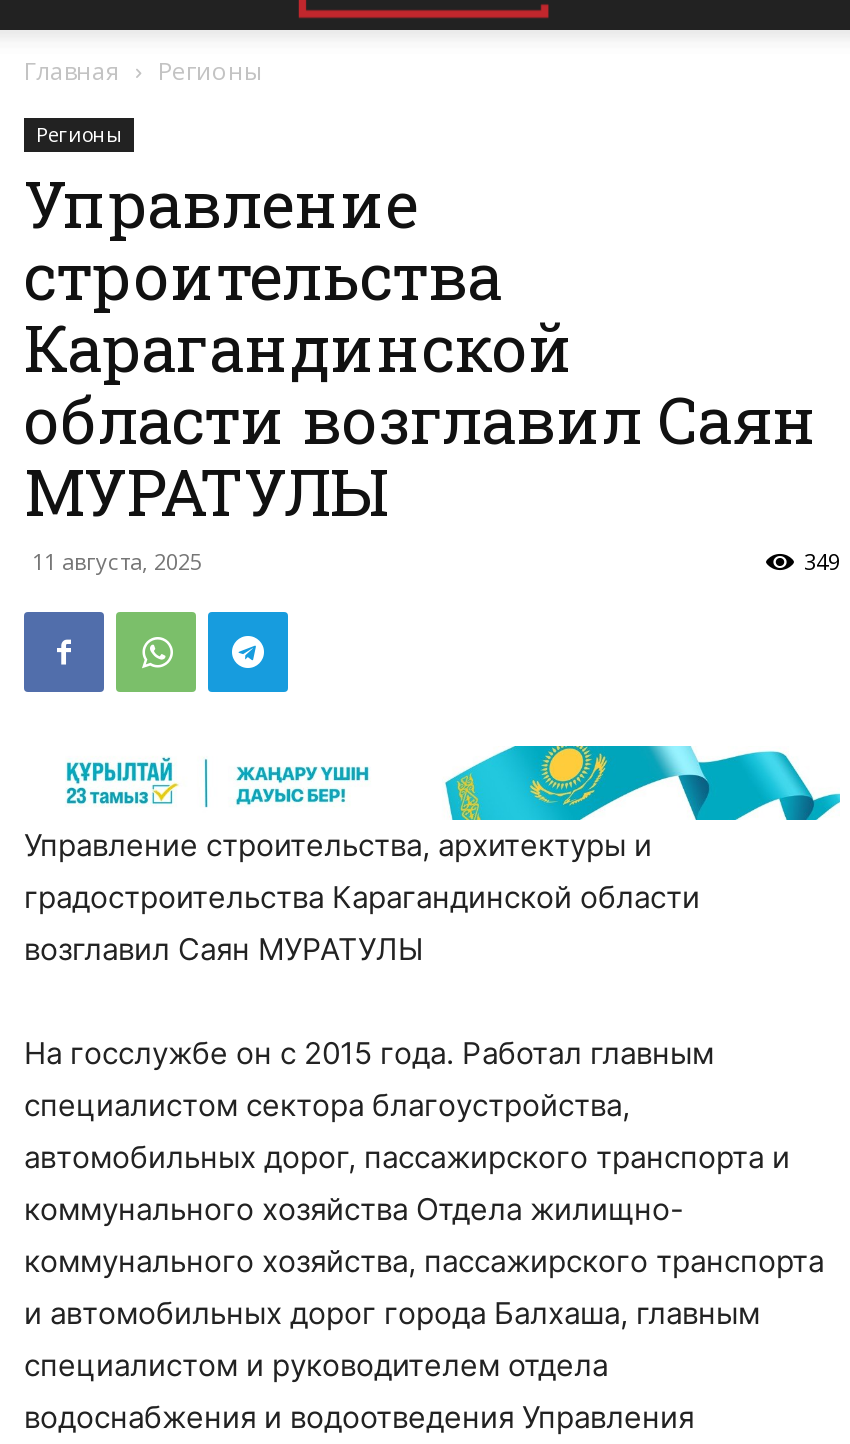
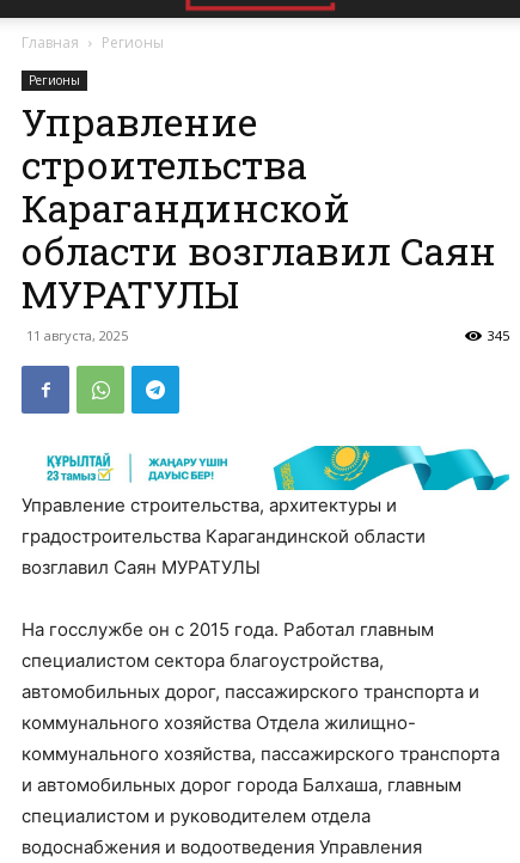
- 349
+ 345
